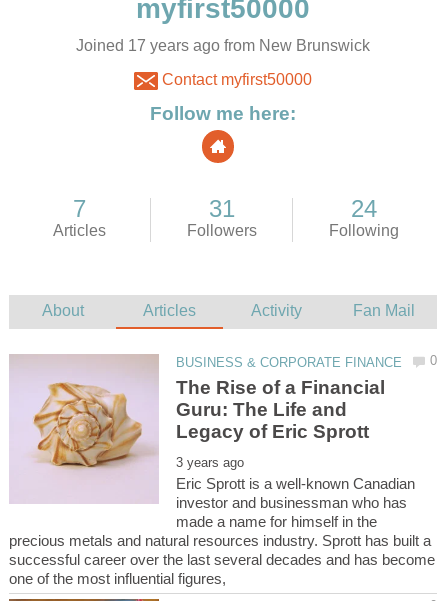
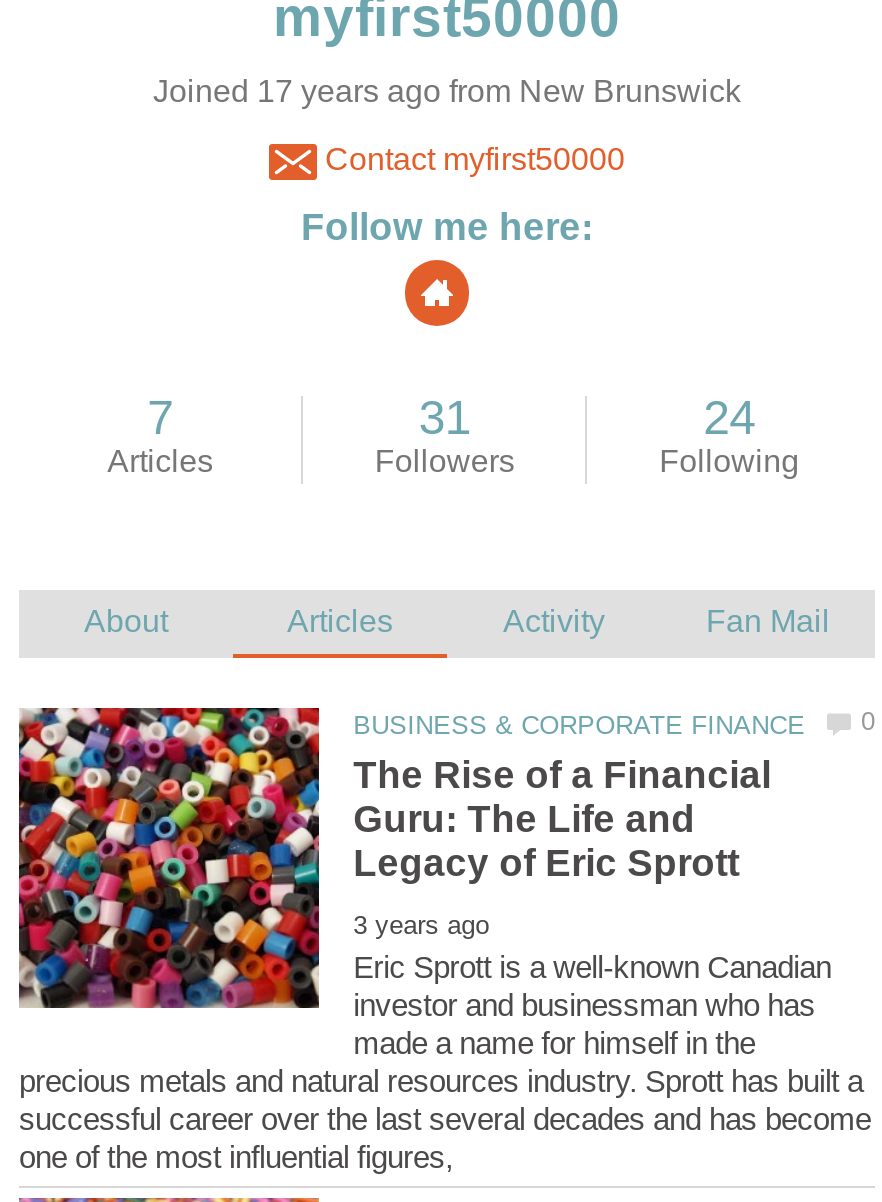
- [image]
+ [image]
